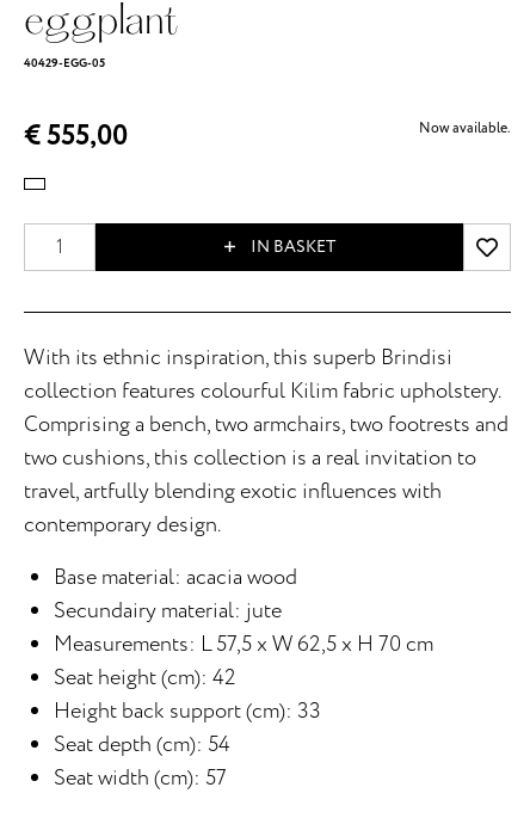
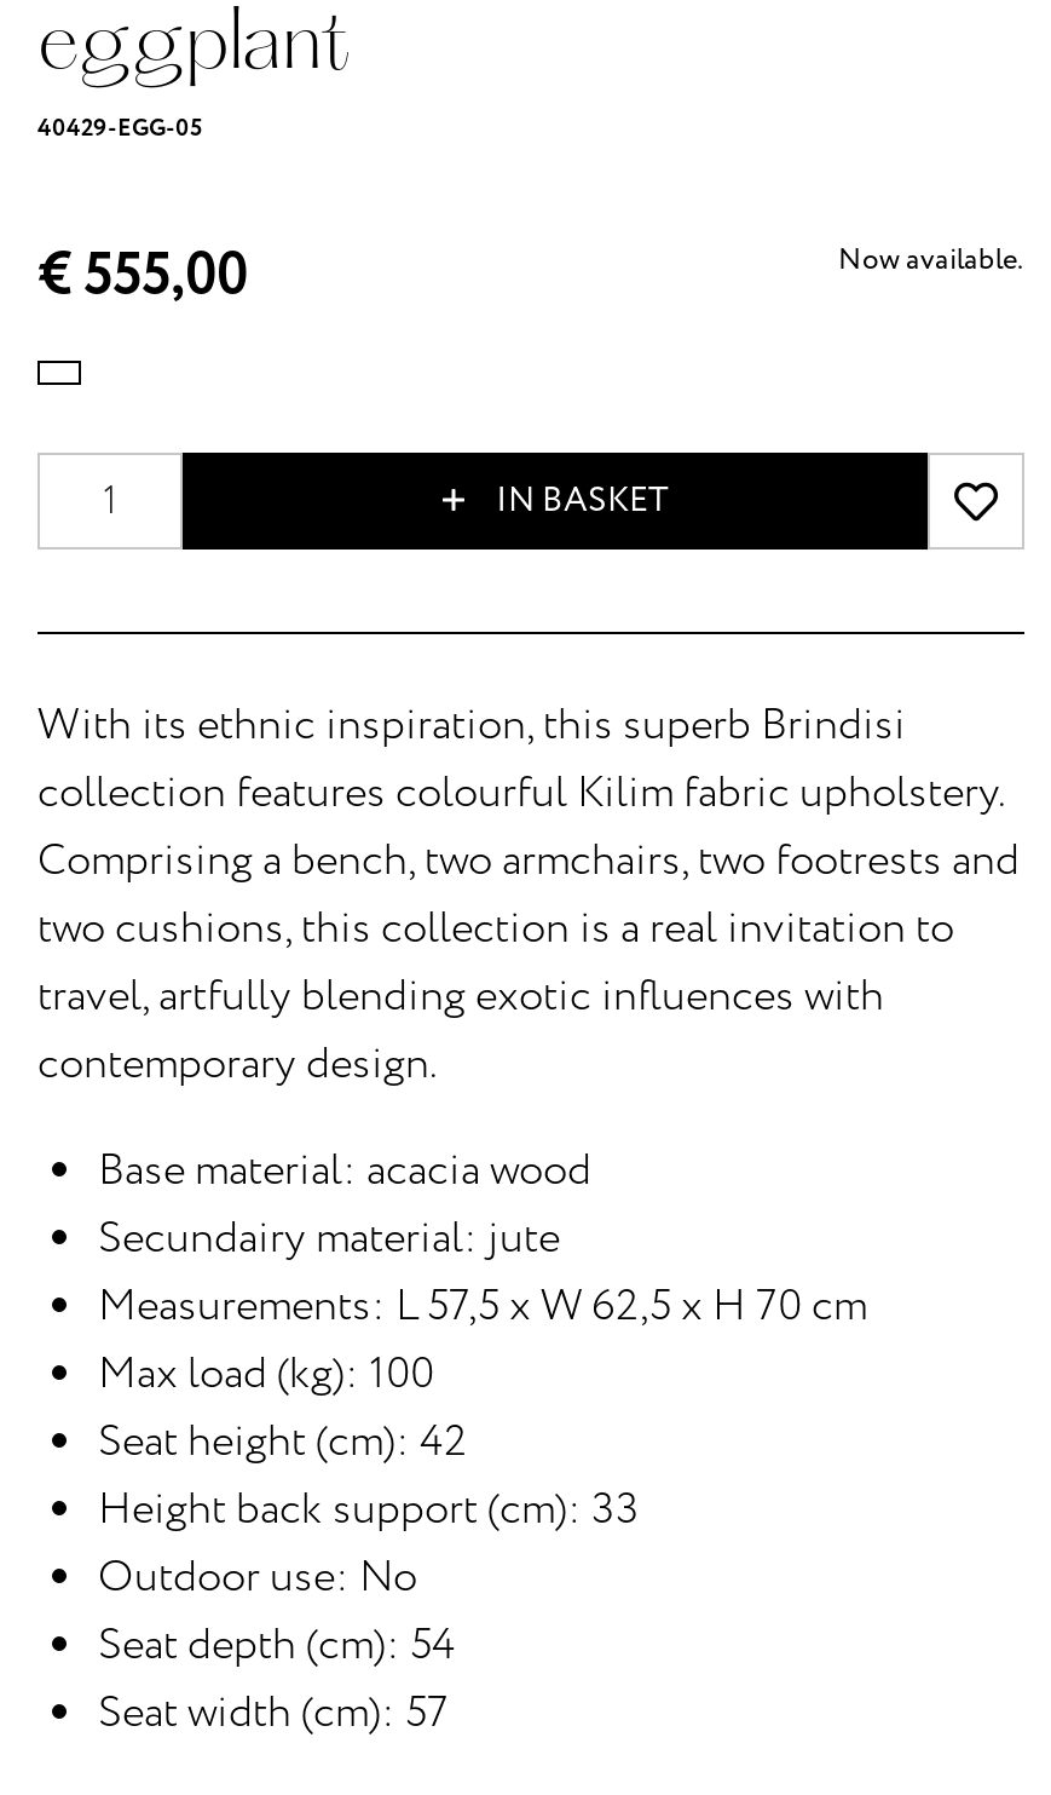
+ Max load (kg): 100

+ Outdoor use: No
